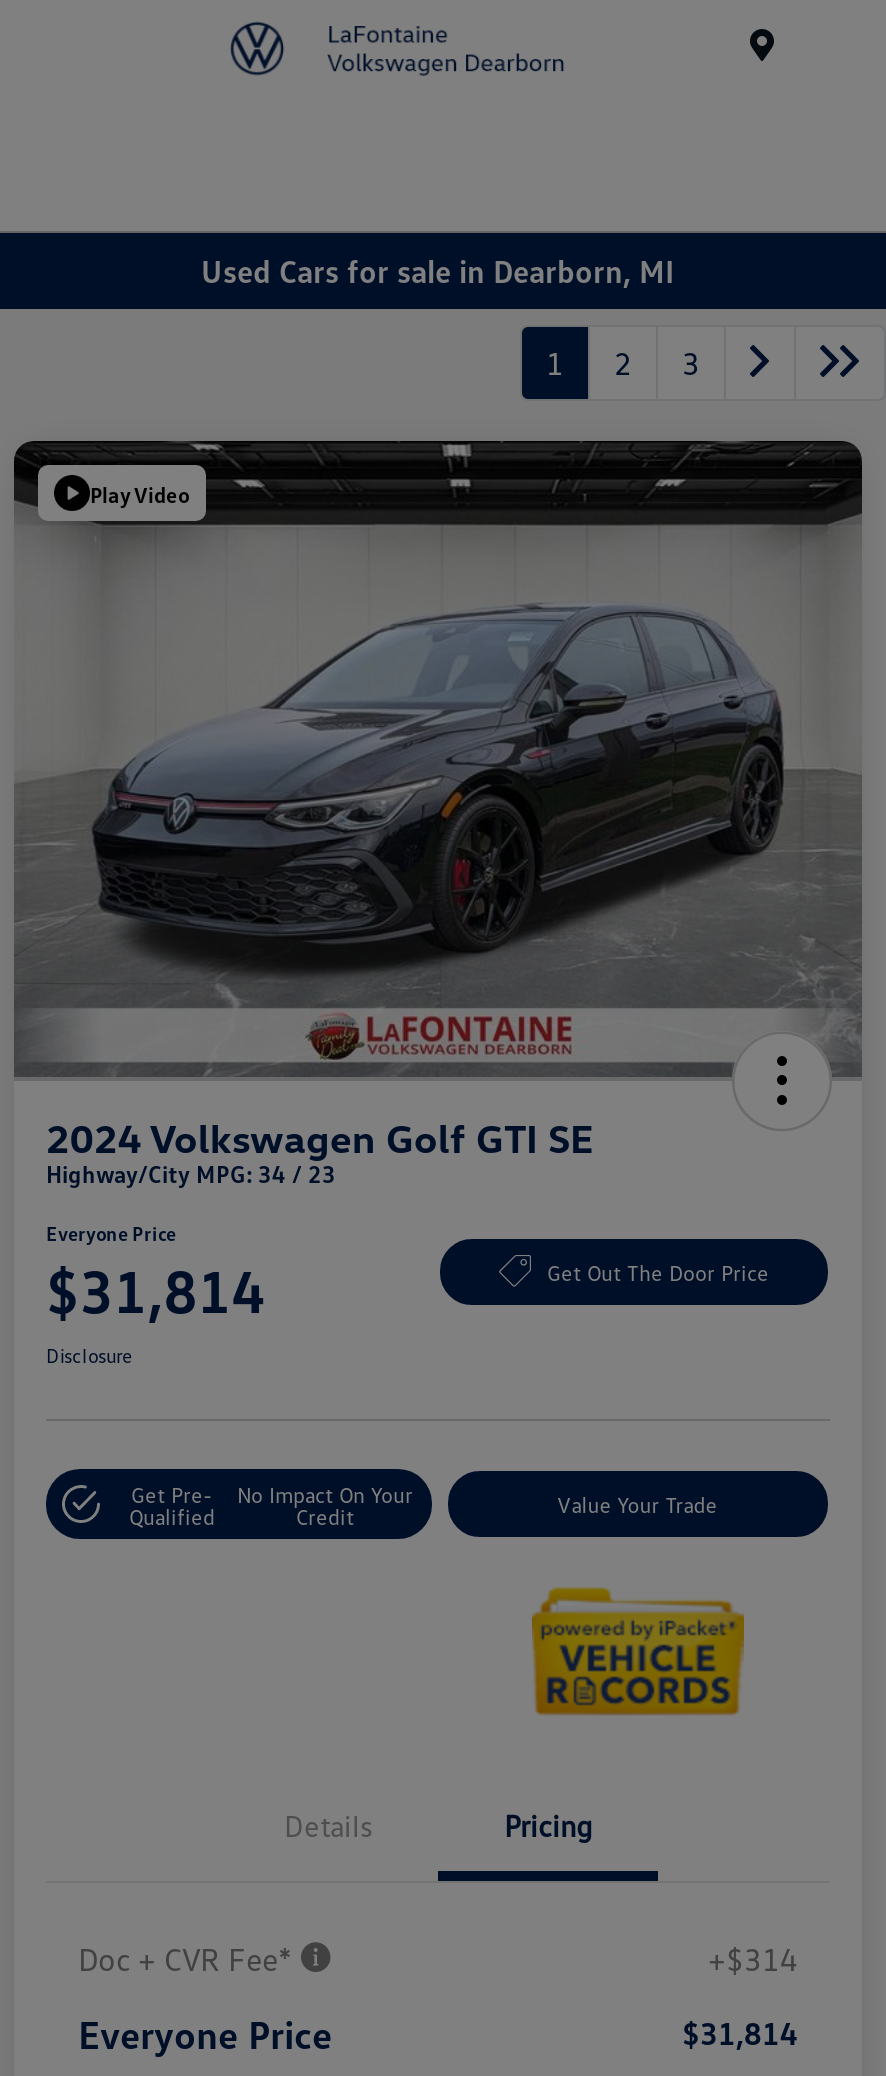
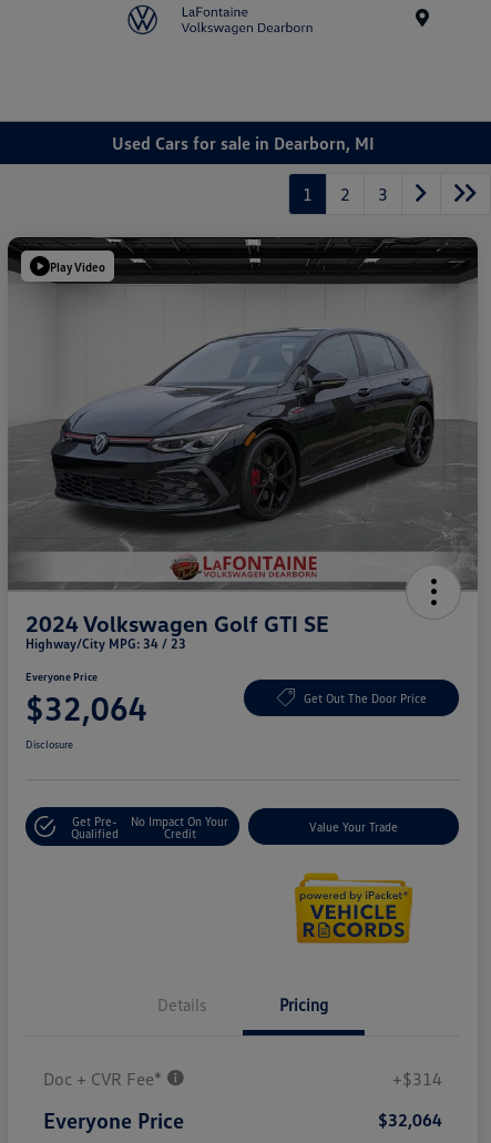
- $31,814
+ $32,064

- $31,814
+ $32,064
